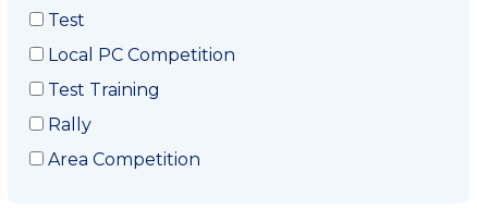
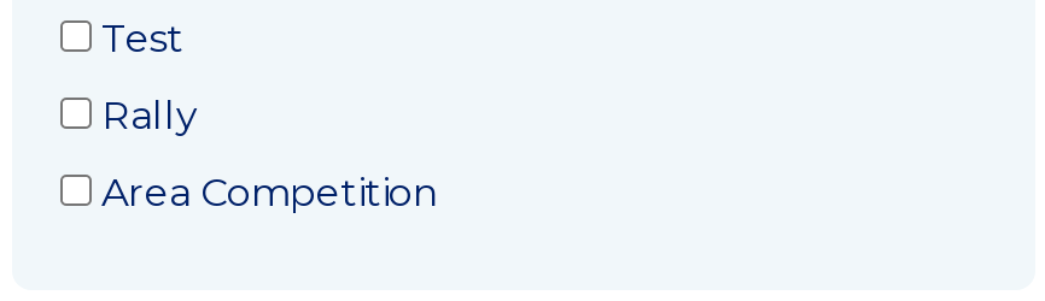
- Local PC Competition
- Test Training
